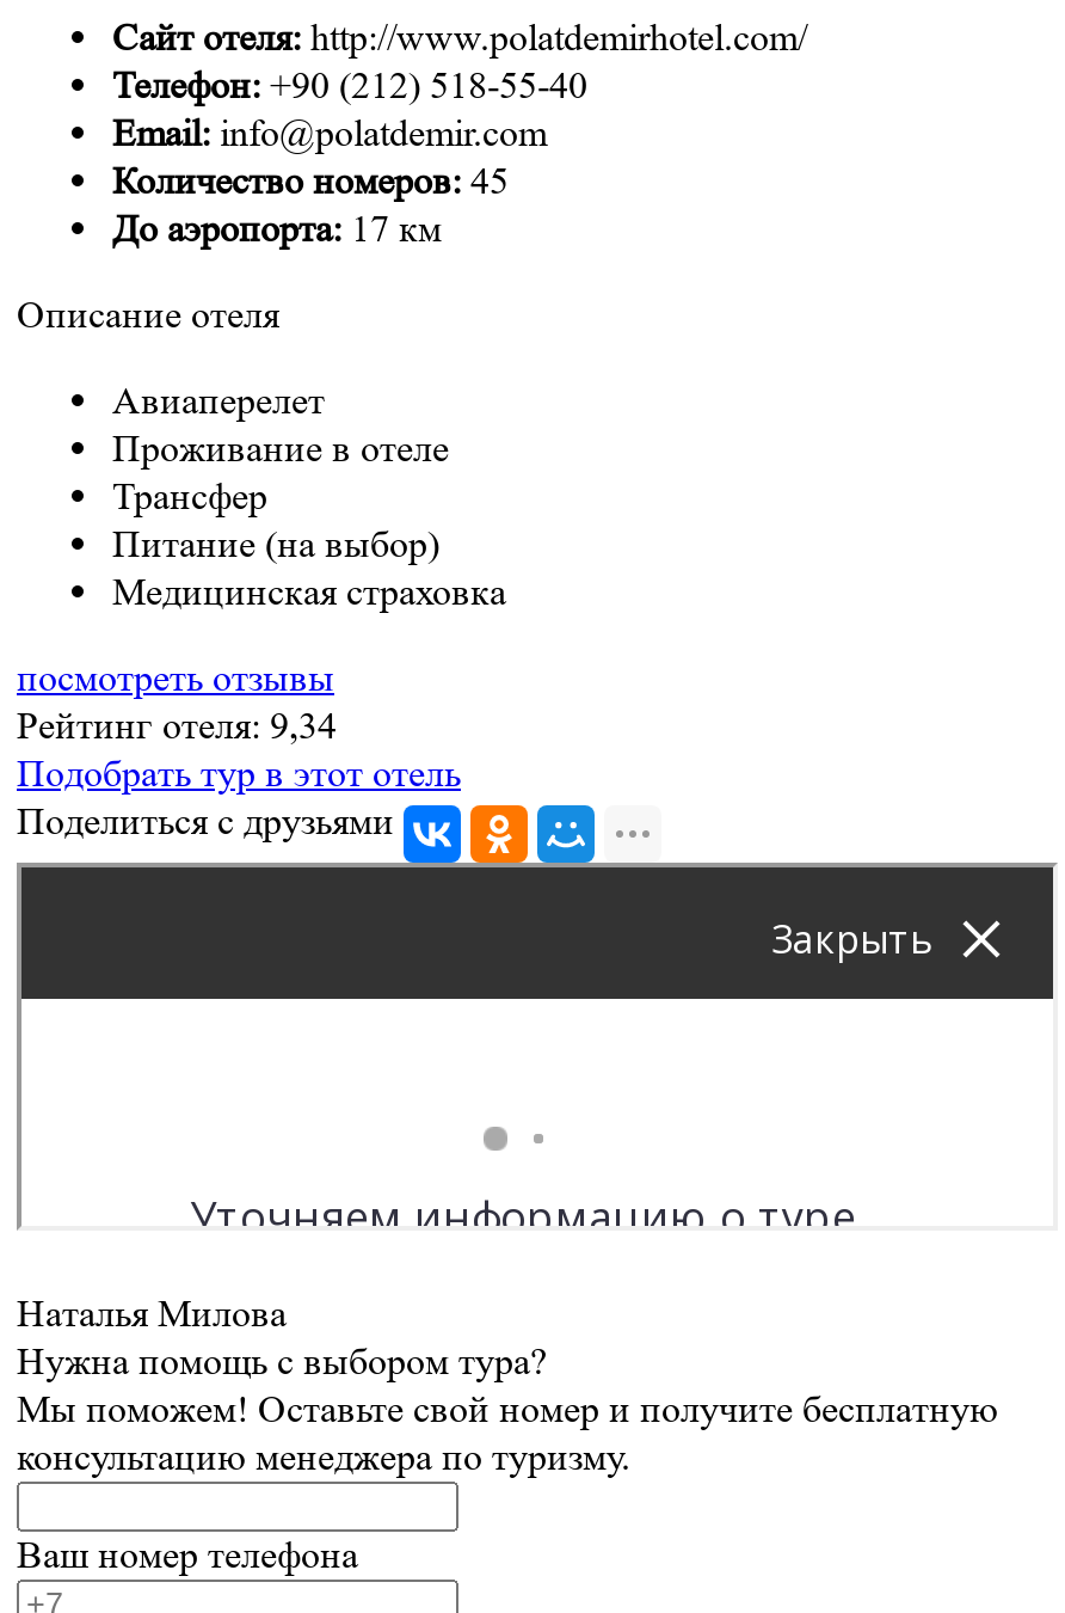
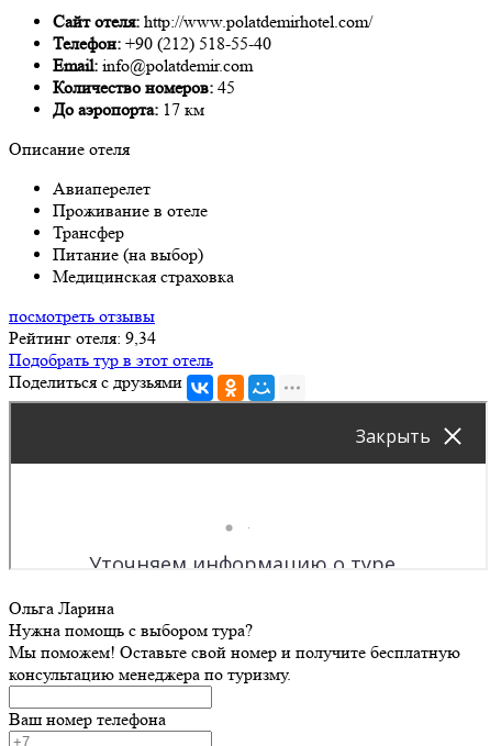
- Наталья Милова
+ Ольга Ларина
